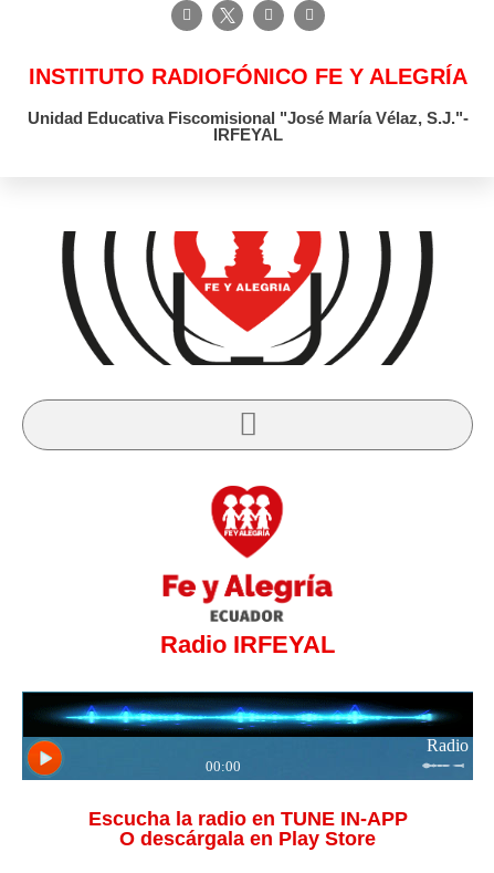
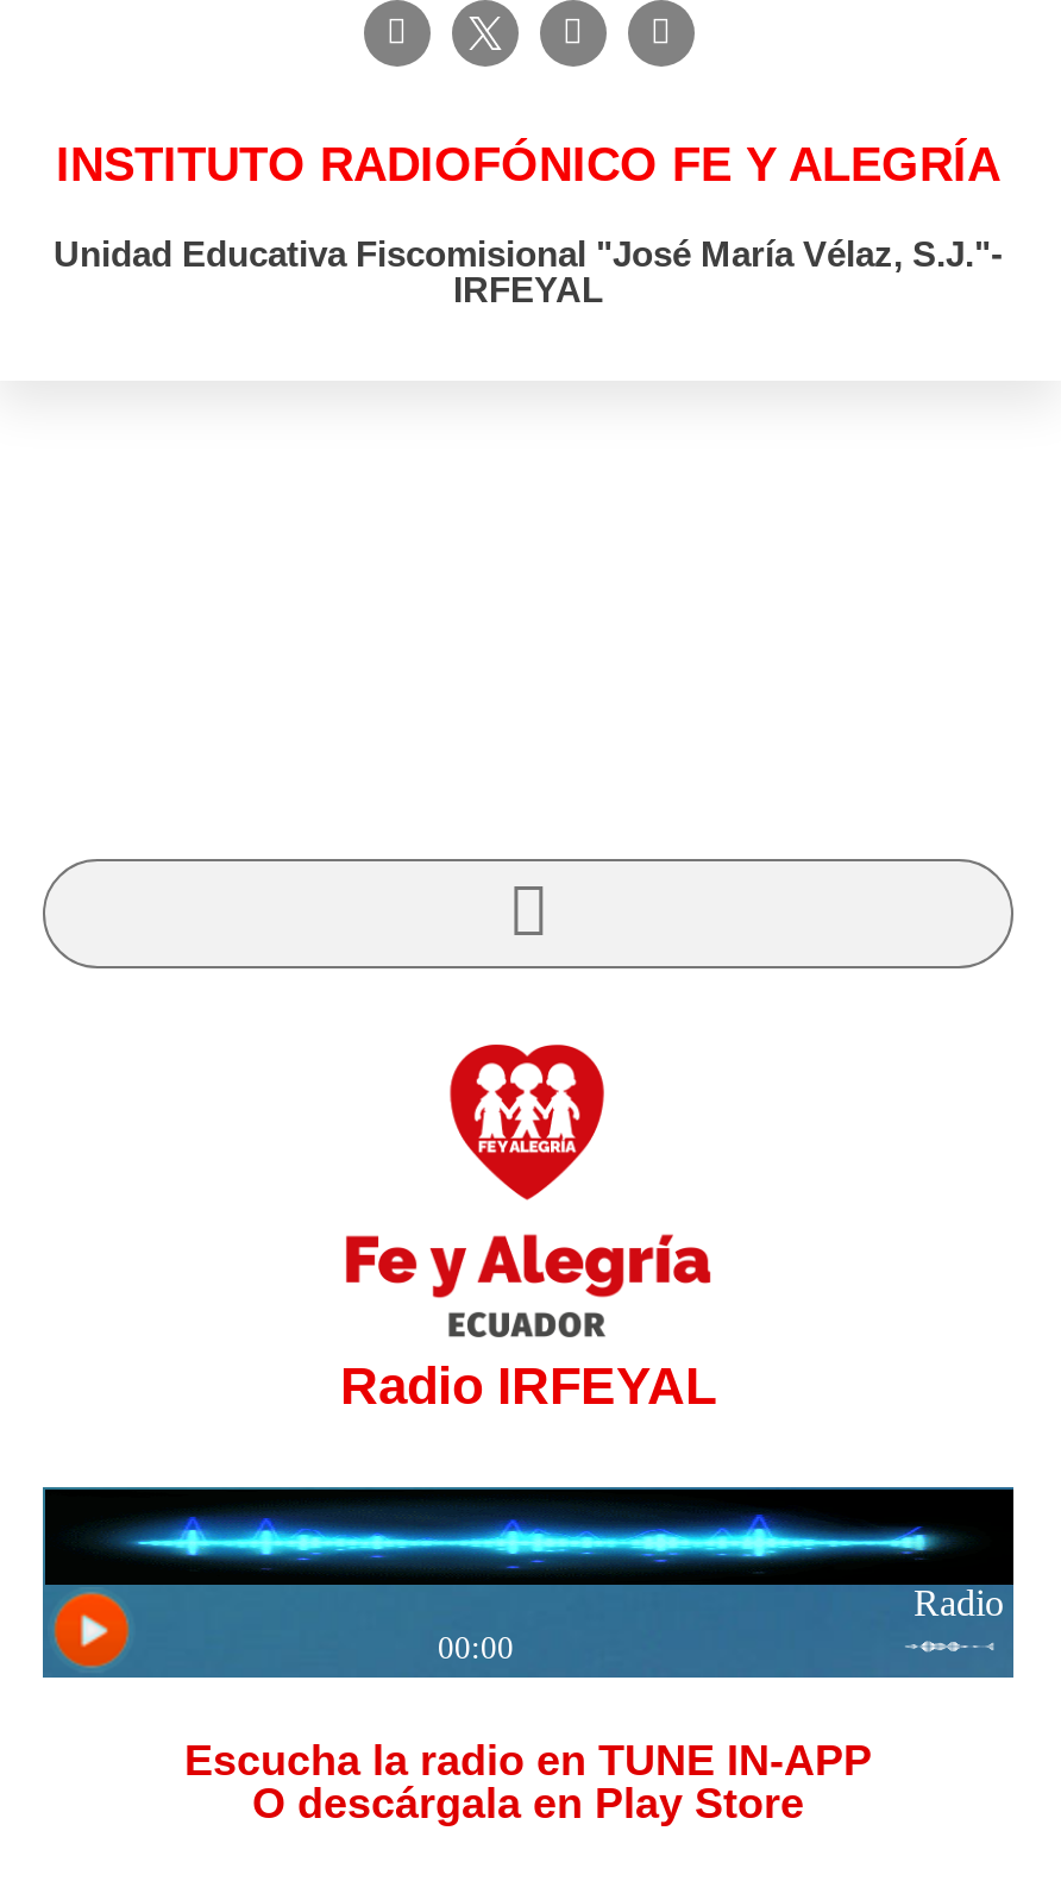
- [image]
